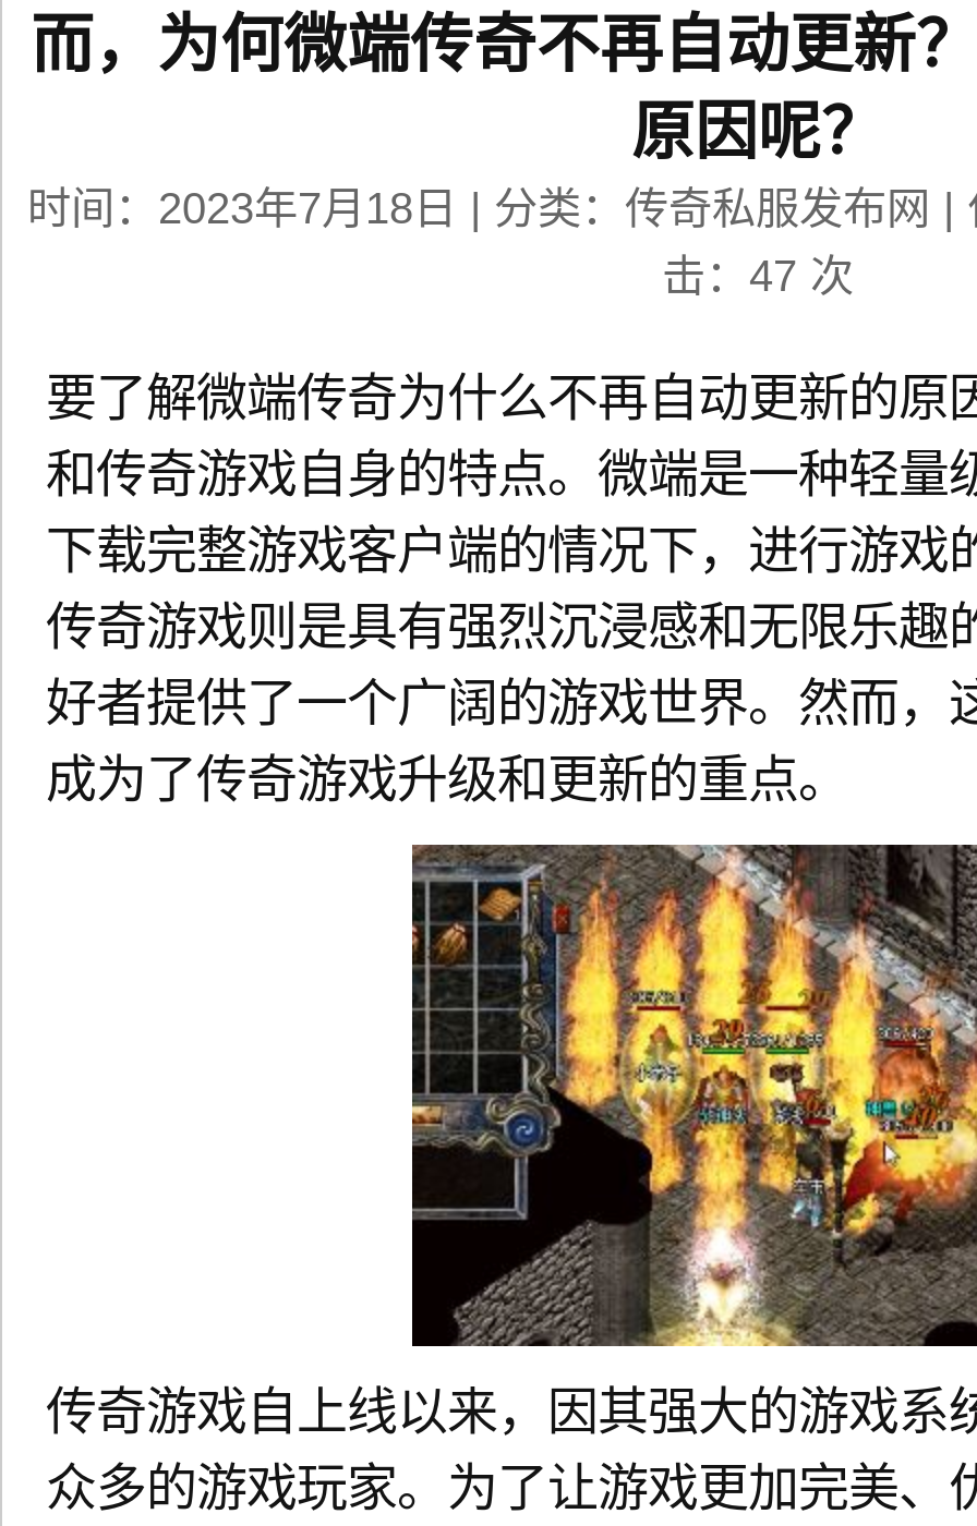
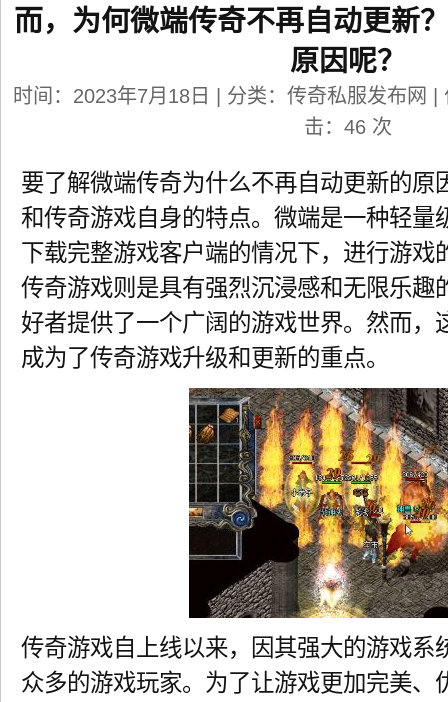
- 击：47 次
+ 击：46 次
